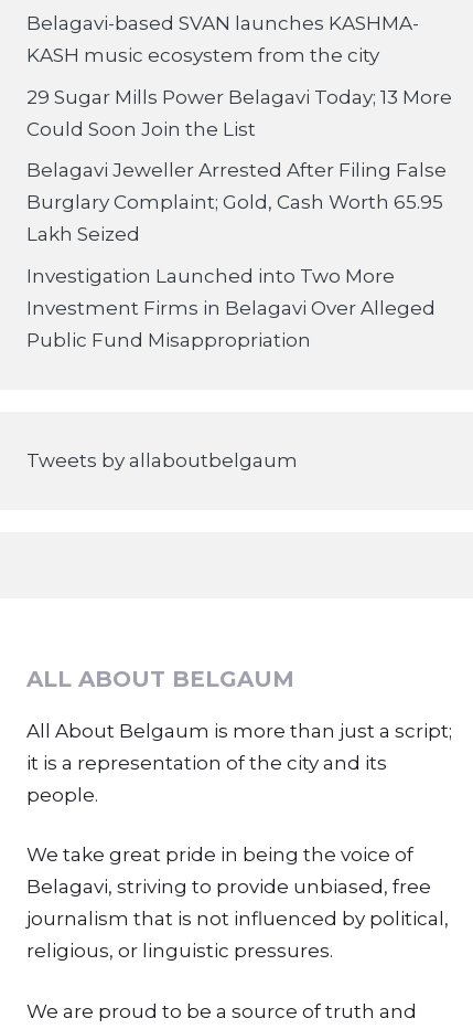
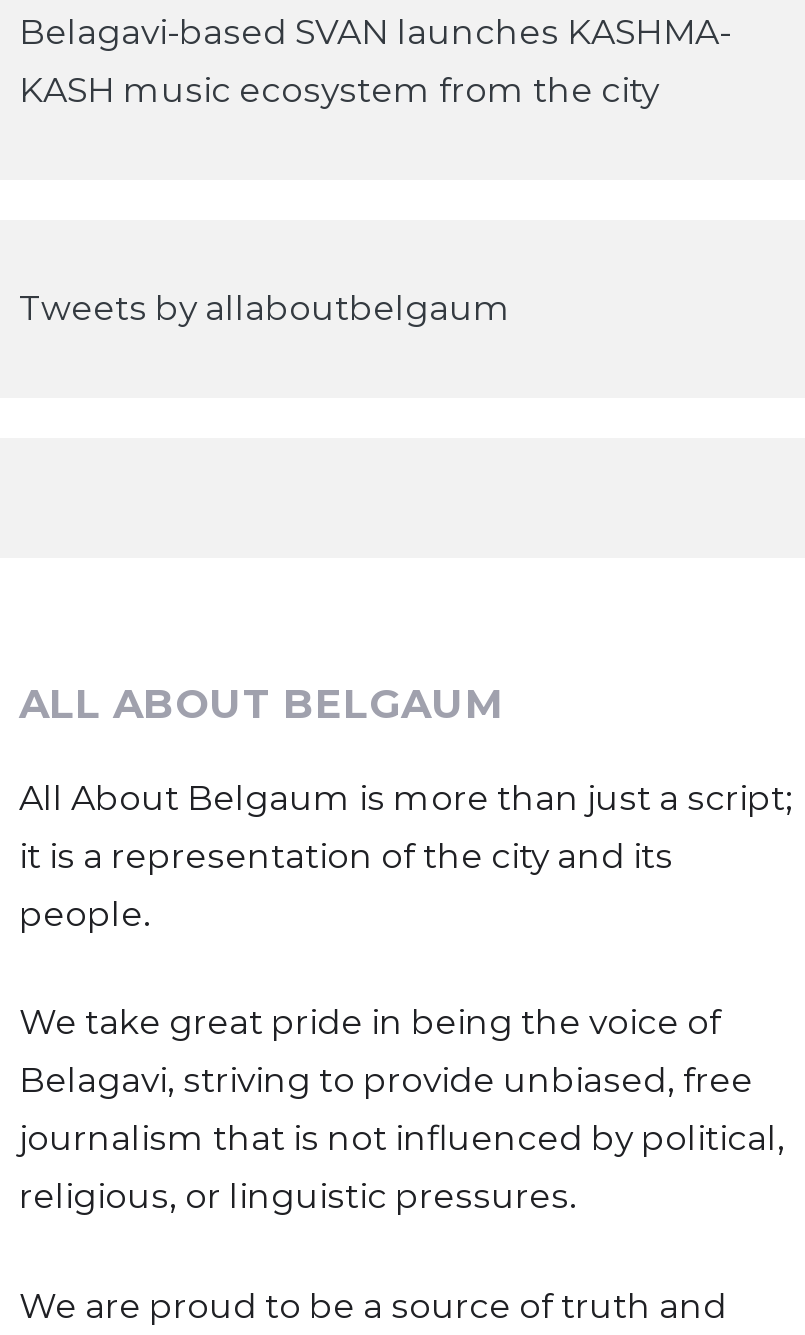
- 29 Sugar Mills Power Belagavi Today; 13 More
- Could Soon Join the List
- Belagavi Jeweller Arrested After Filing False
- Burglary Complaint; Gold, Cash Worth 65.95
- Lakh Seized
- Investigation Launched into Two More
- Investment Firms in Belagavi Over Alleged
- Public Fund Misappropriation
